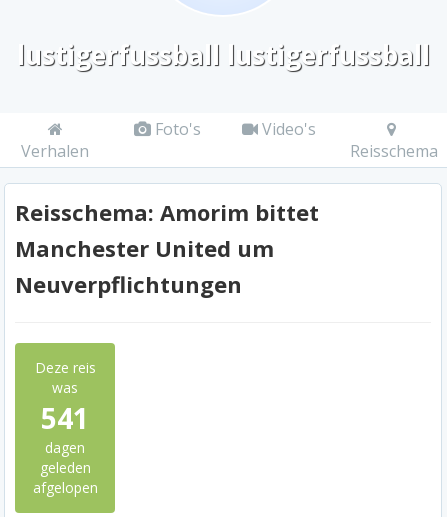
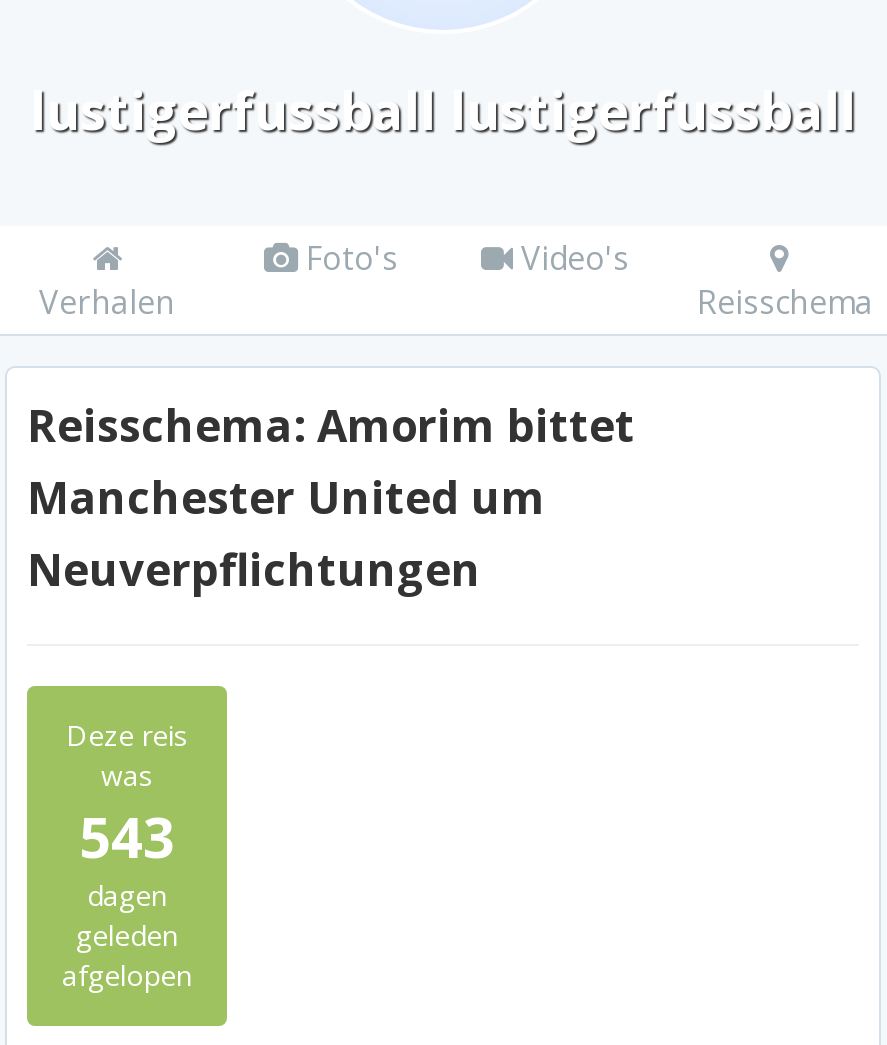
- 541
+ 543
